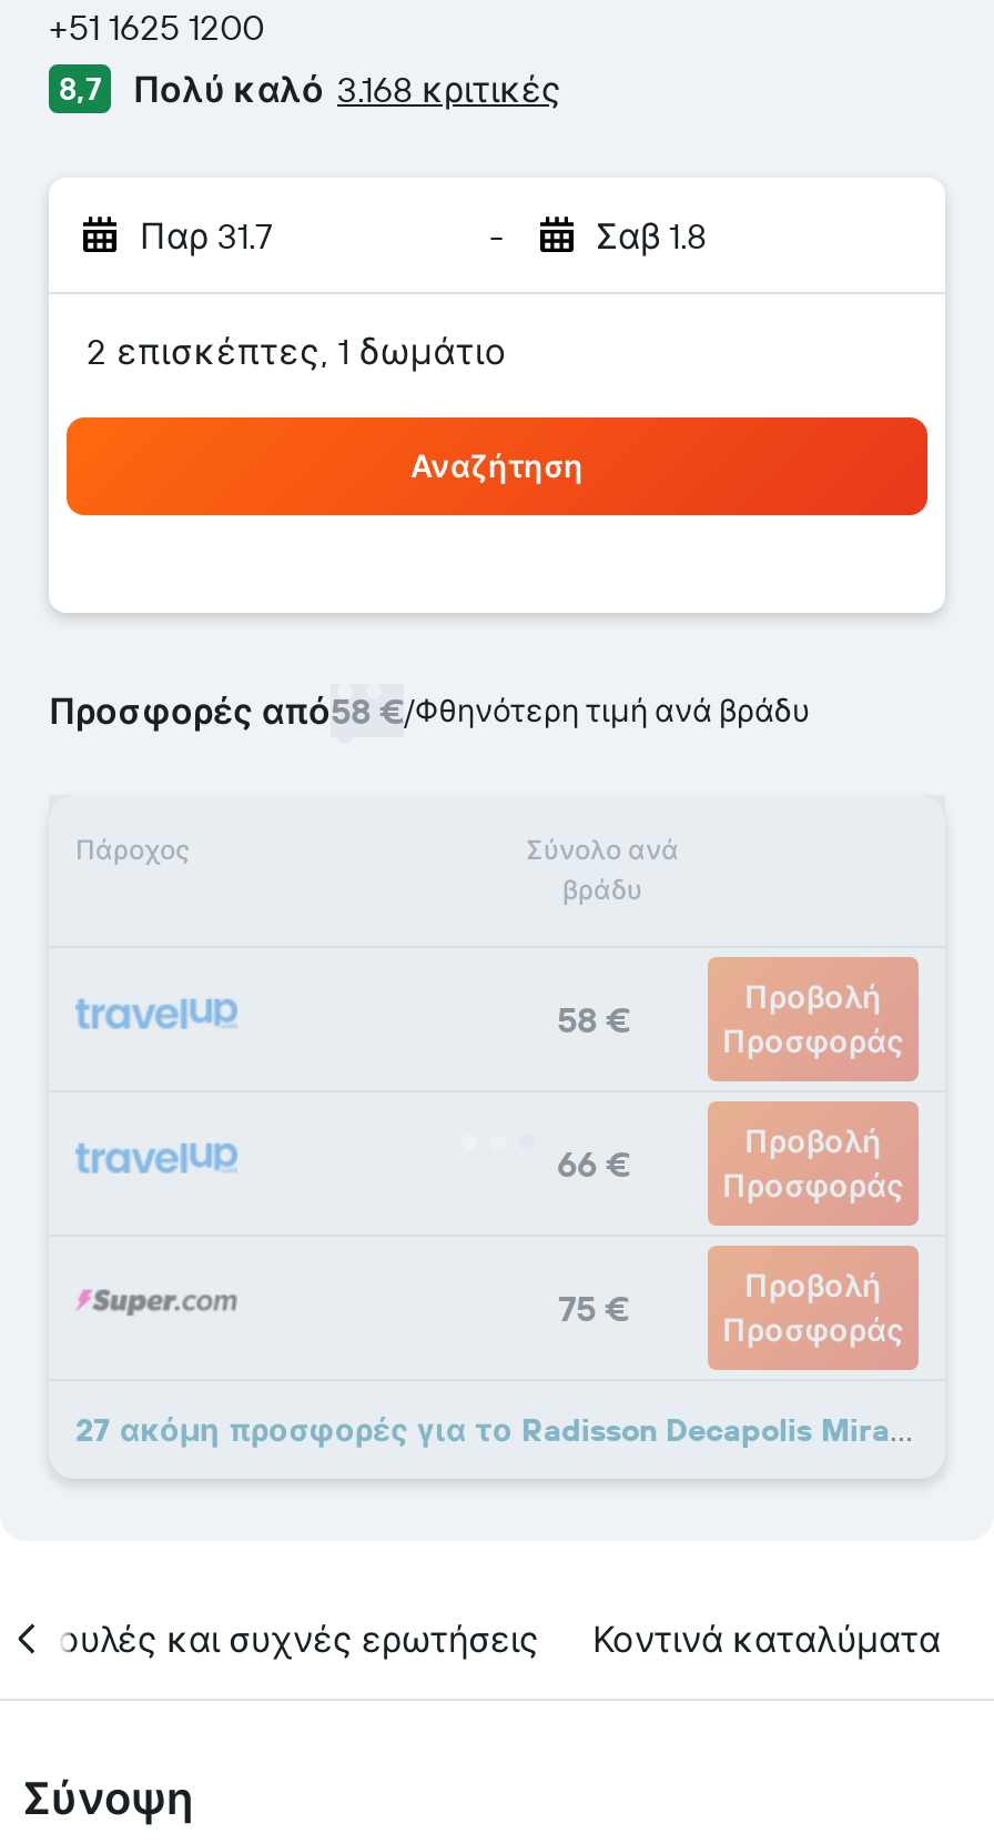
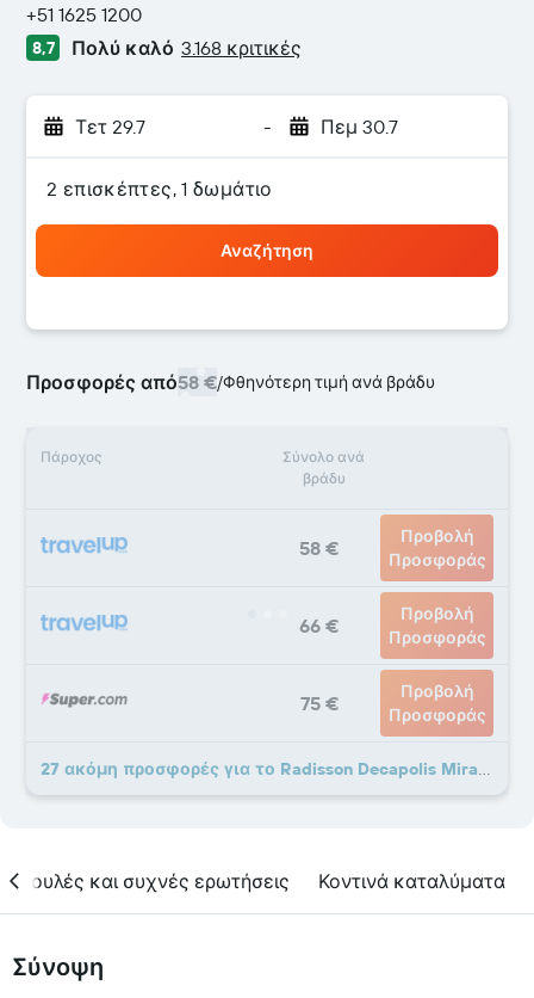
- Παρ 31.7
+ Τετ 29.7

- Σαβ 1.8
+ Πεμ 30.7
